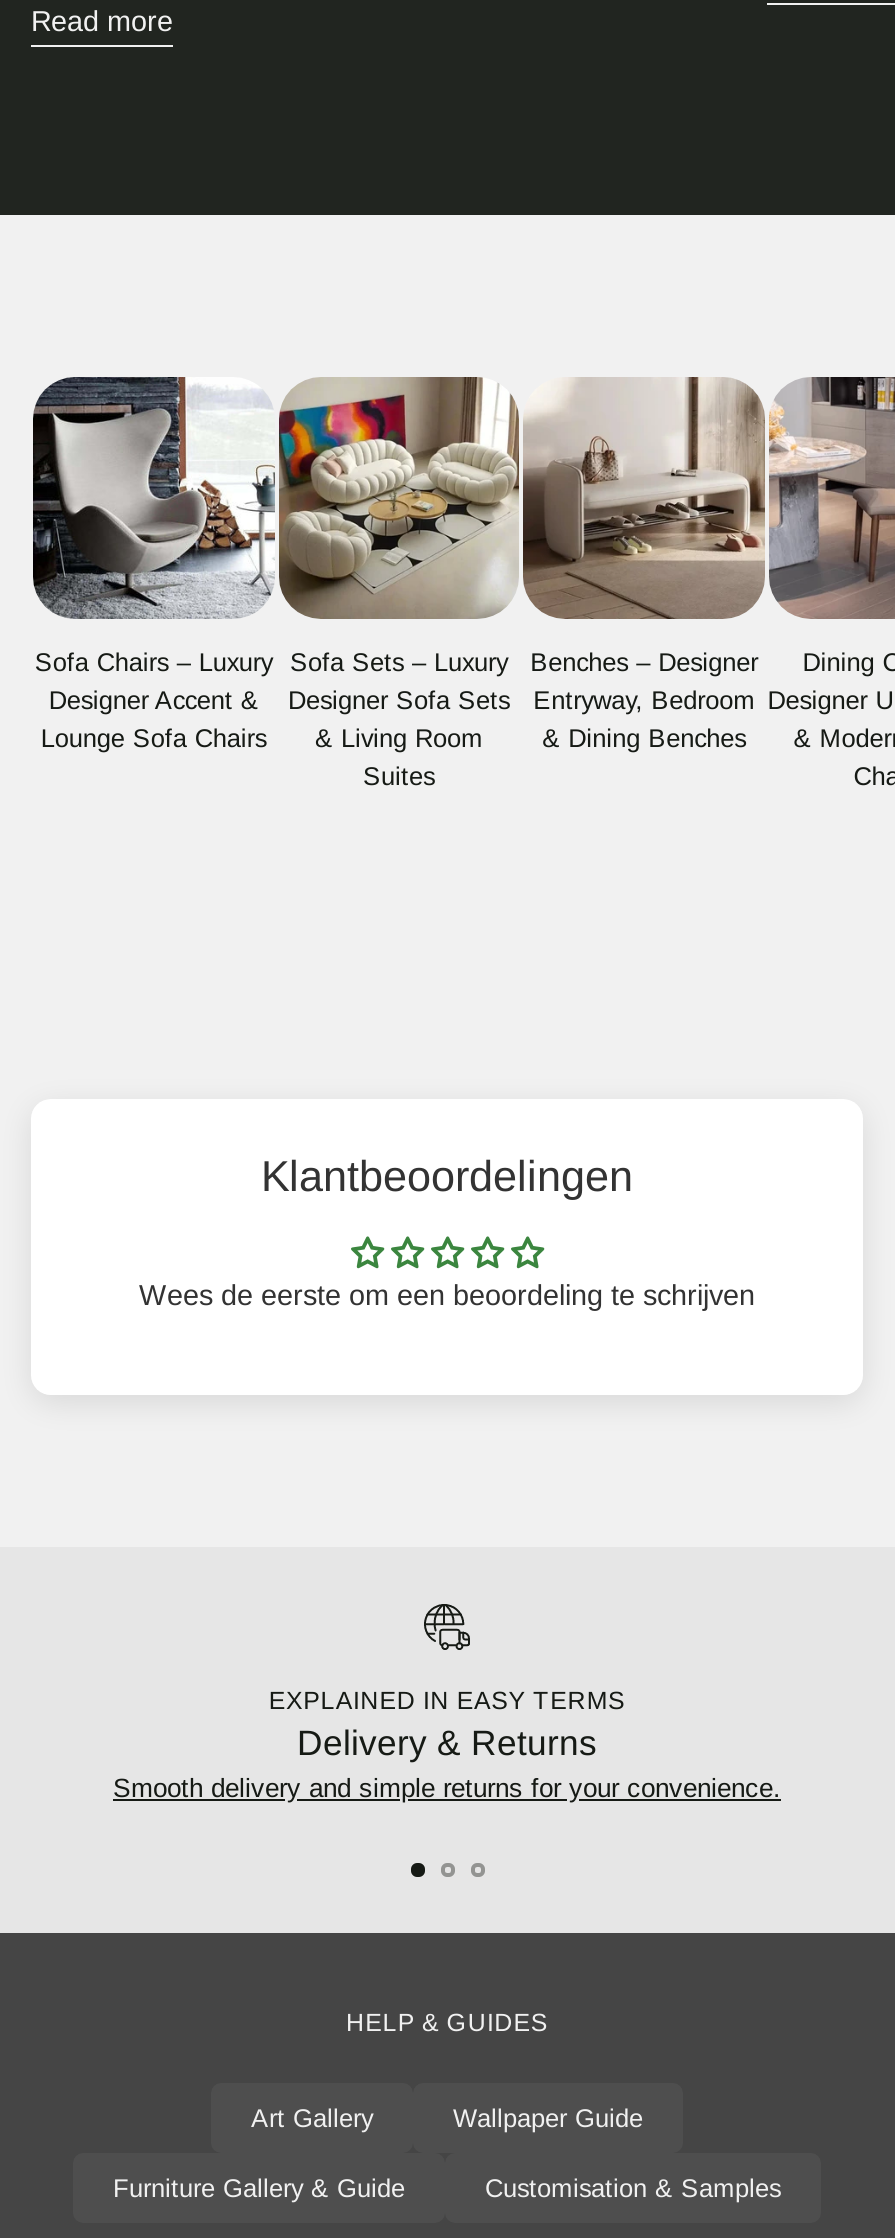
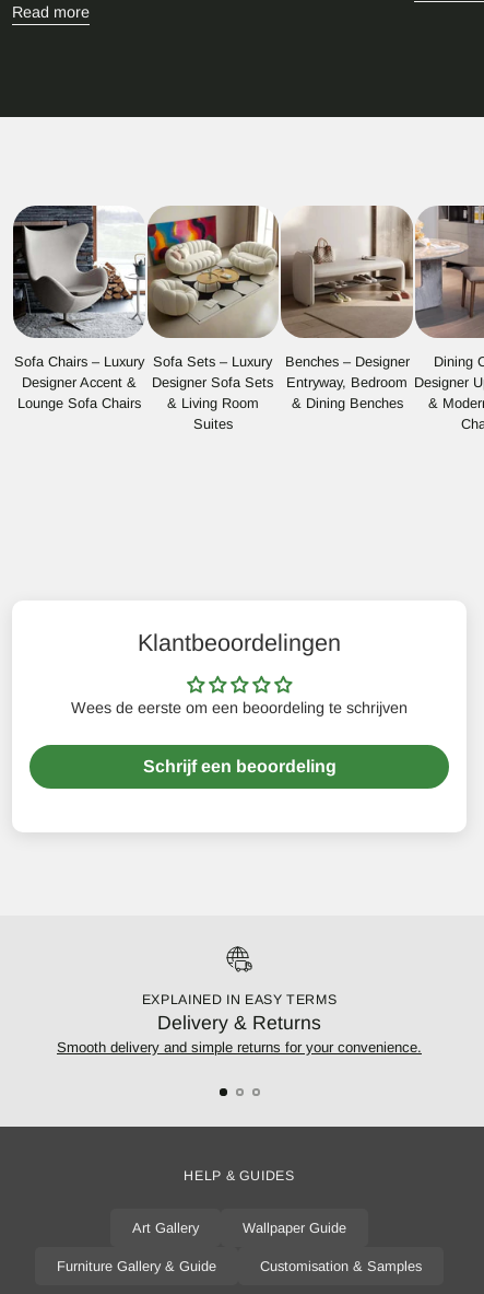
+ Schrijf een beoordeling
